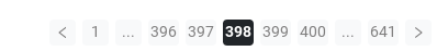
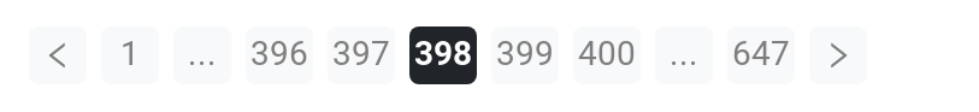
- 641
+ 647
